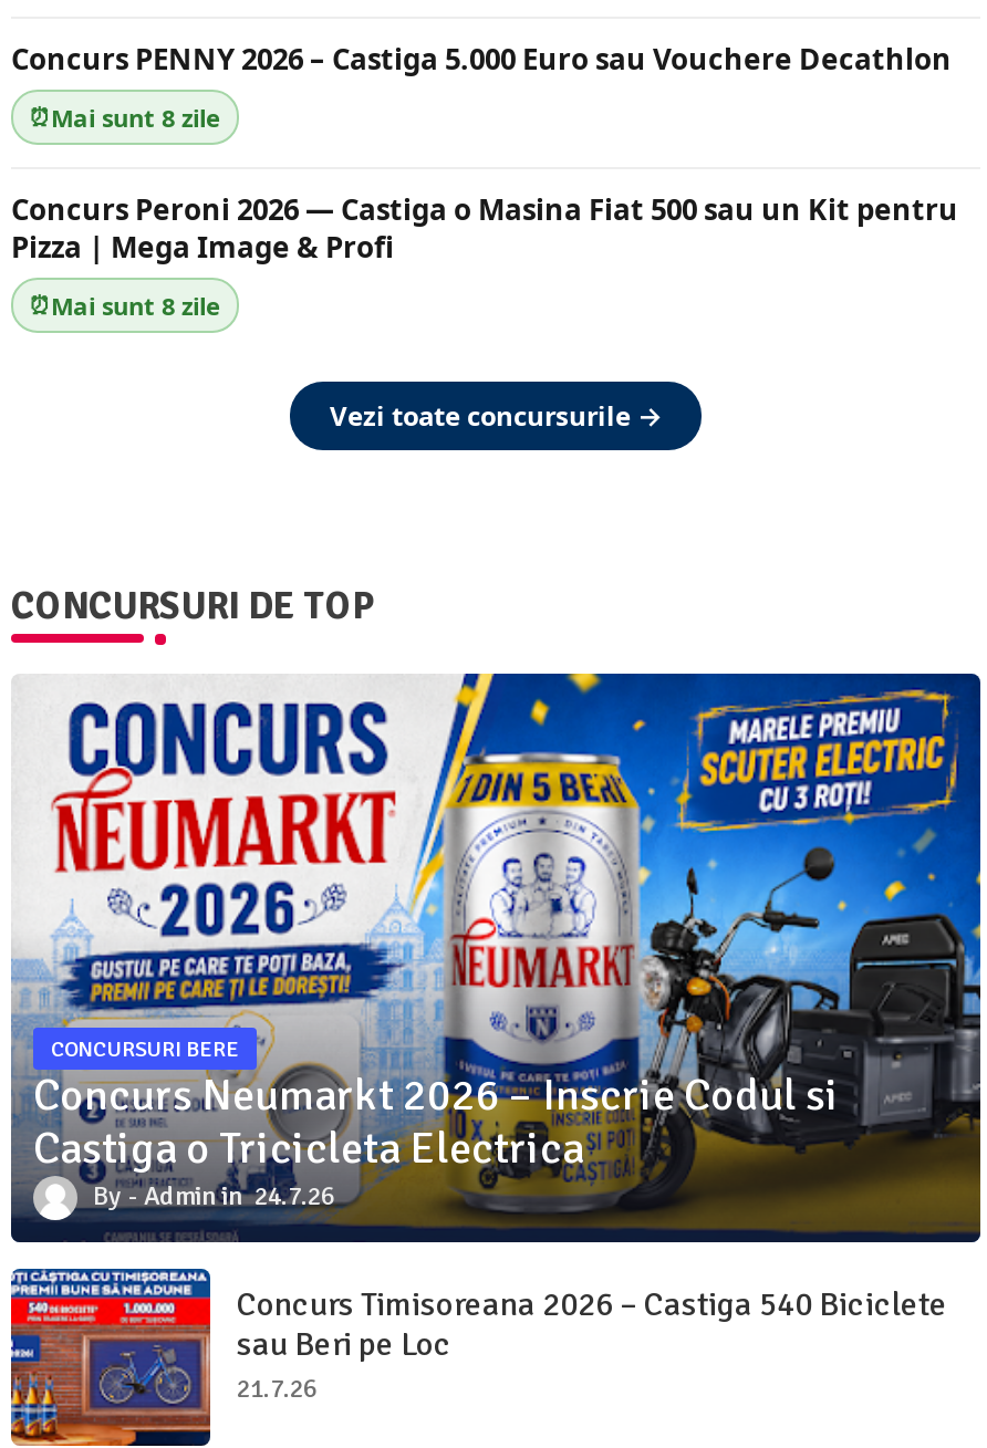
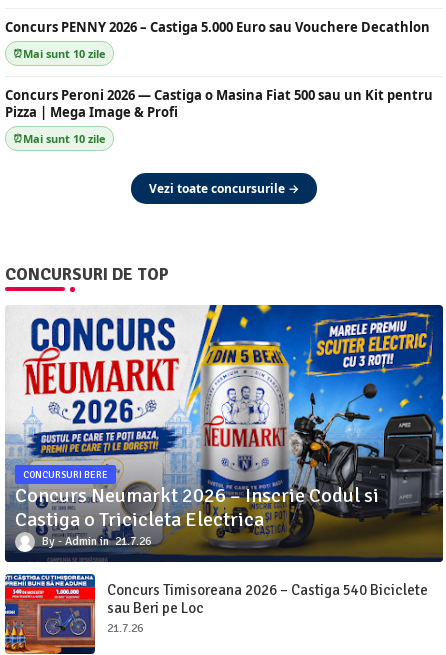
- Mai sunt 8 zile
+ Mai sunt 10 zile

- Mai sunt 8 zile
+ Mai sunt 10 zile

- Admin 24.7.26
+ Admin 21.7.26
